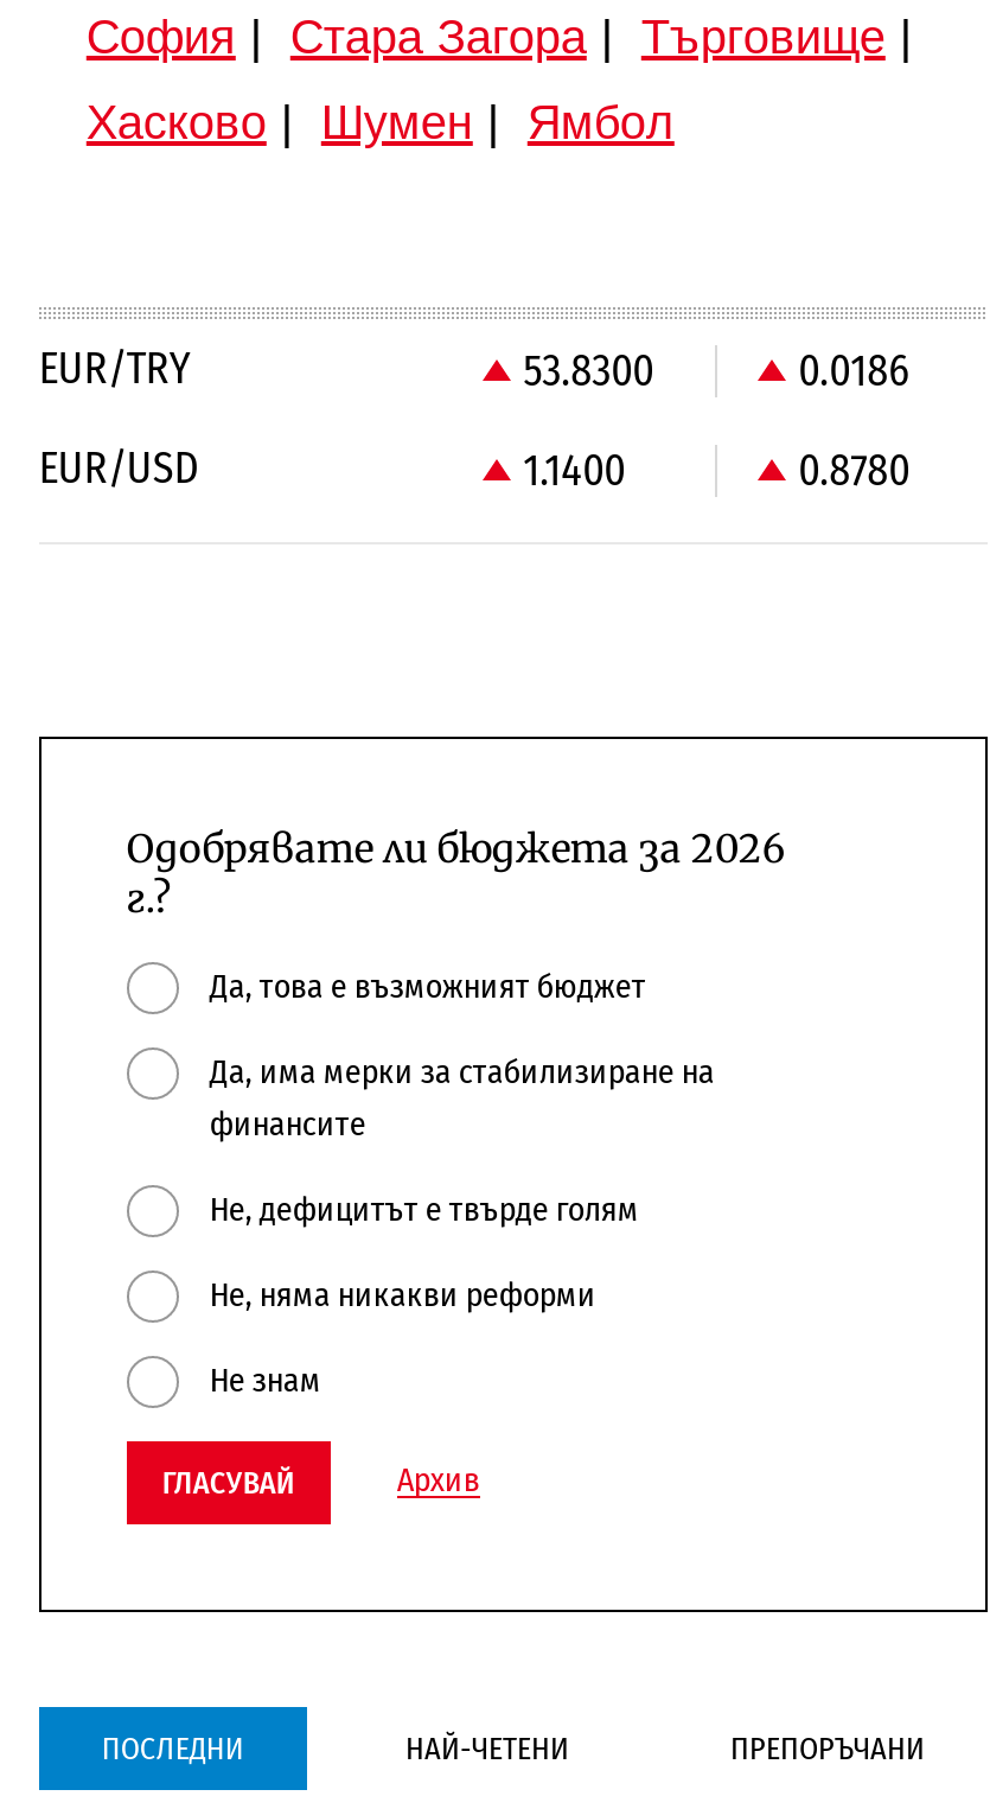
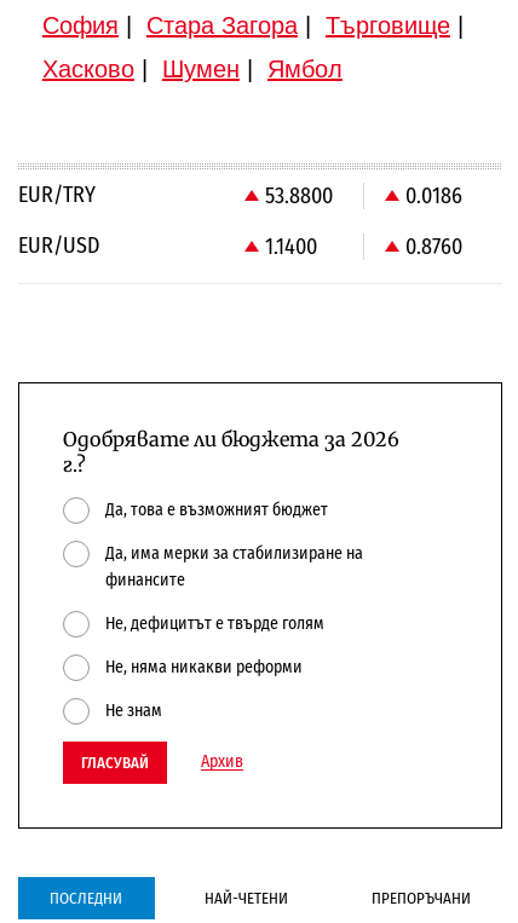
- 53.8300
+ 53.8800

- 0.8780
+ 0.8760
